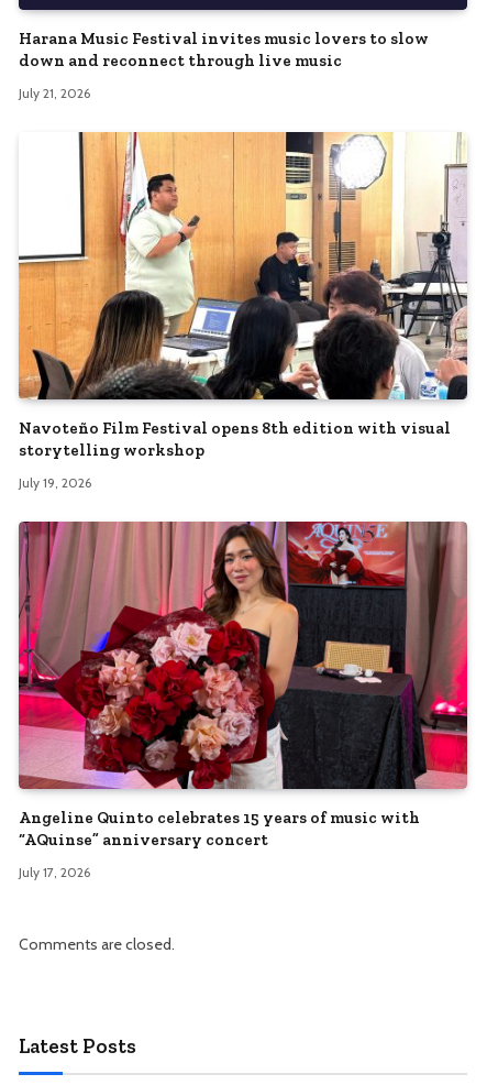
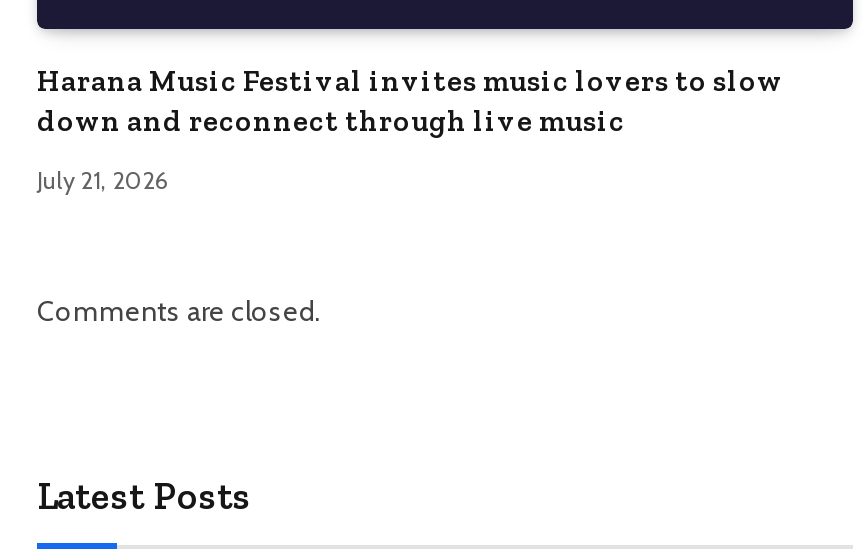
- [image]
- Navoteño Film Festival opens 8th edition with visual
- storytelling workshop
- July 19, 2026

- [image]
- Angeline Quinto celebrates 15 years of music with
- “AQuinse” anniversary concert
- July 17, 2026
